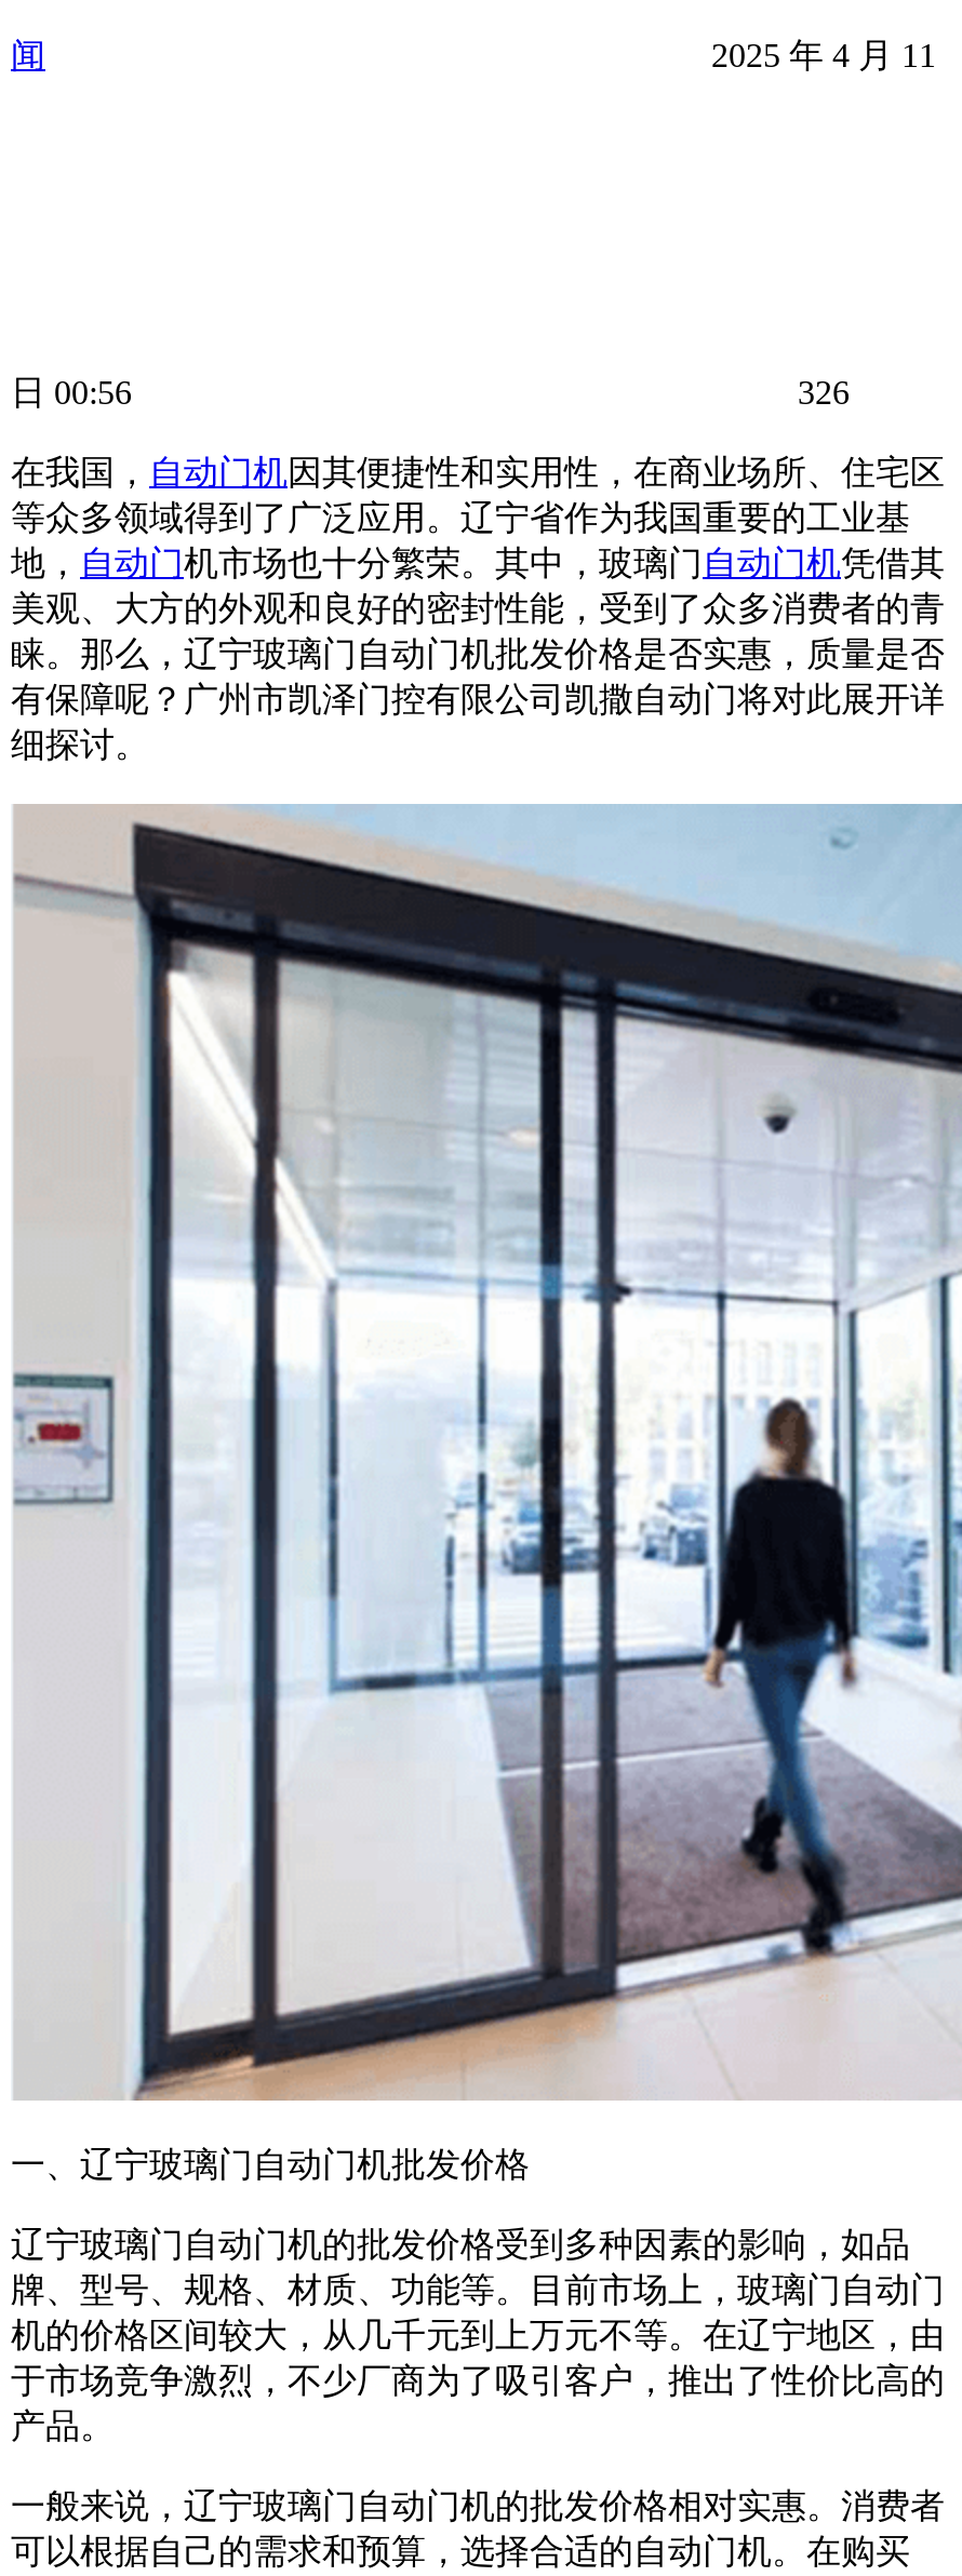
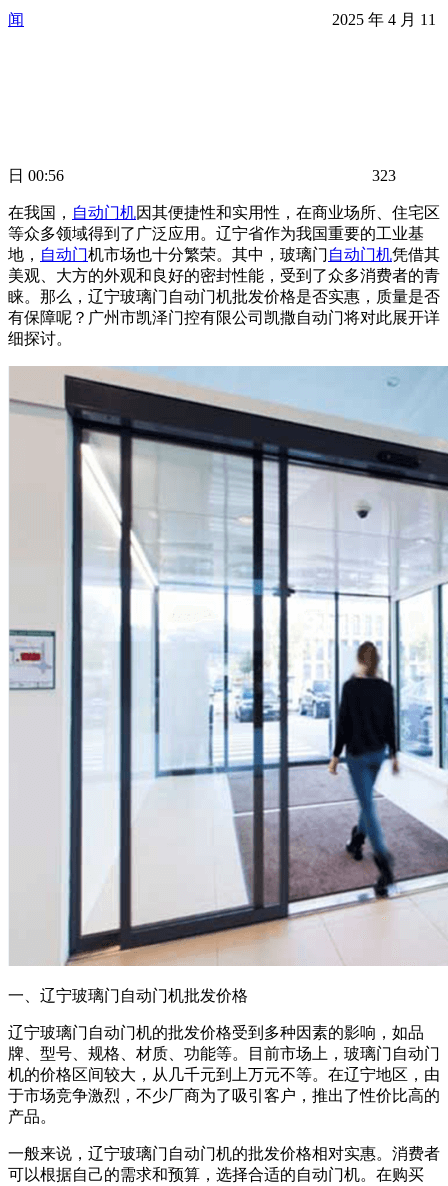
- 326
+ 323
